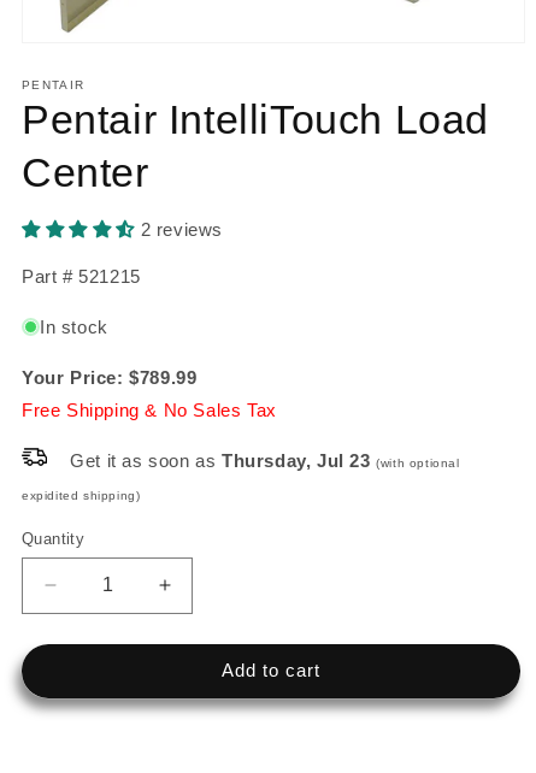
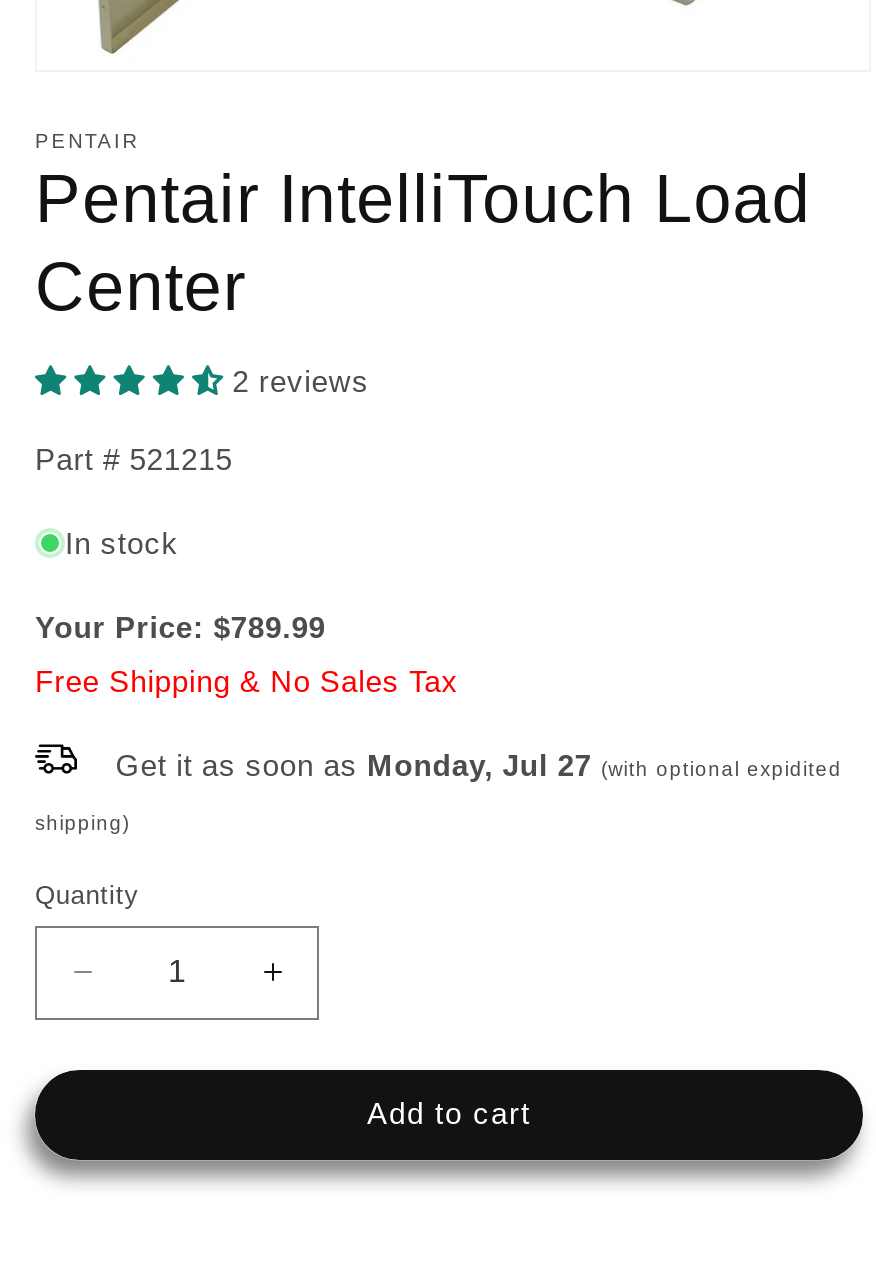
- Get it as soon as Thursday, Jul 23 (with optional
+ Get it as soon as Monday, Jul 27 (with optional expidited

- expidited shipping)
+ shipping)
